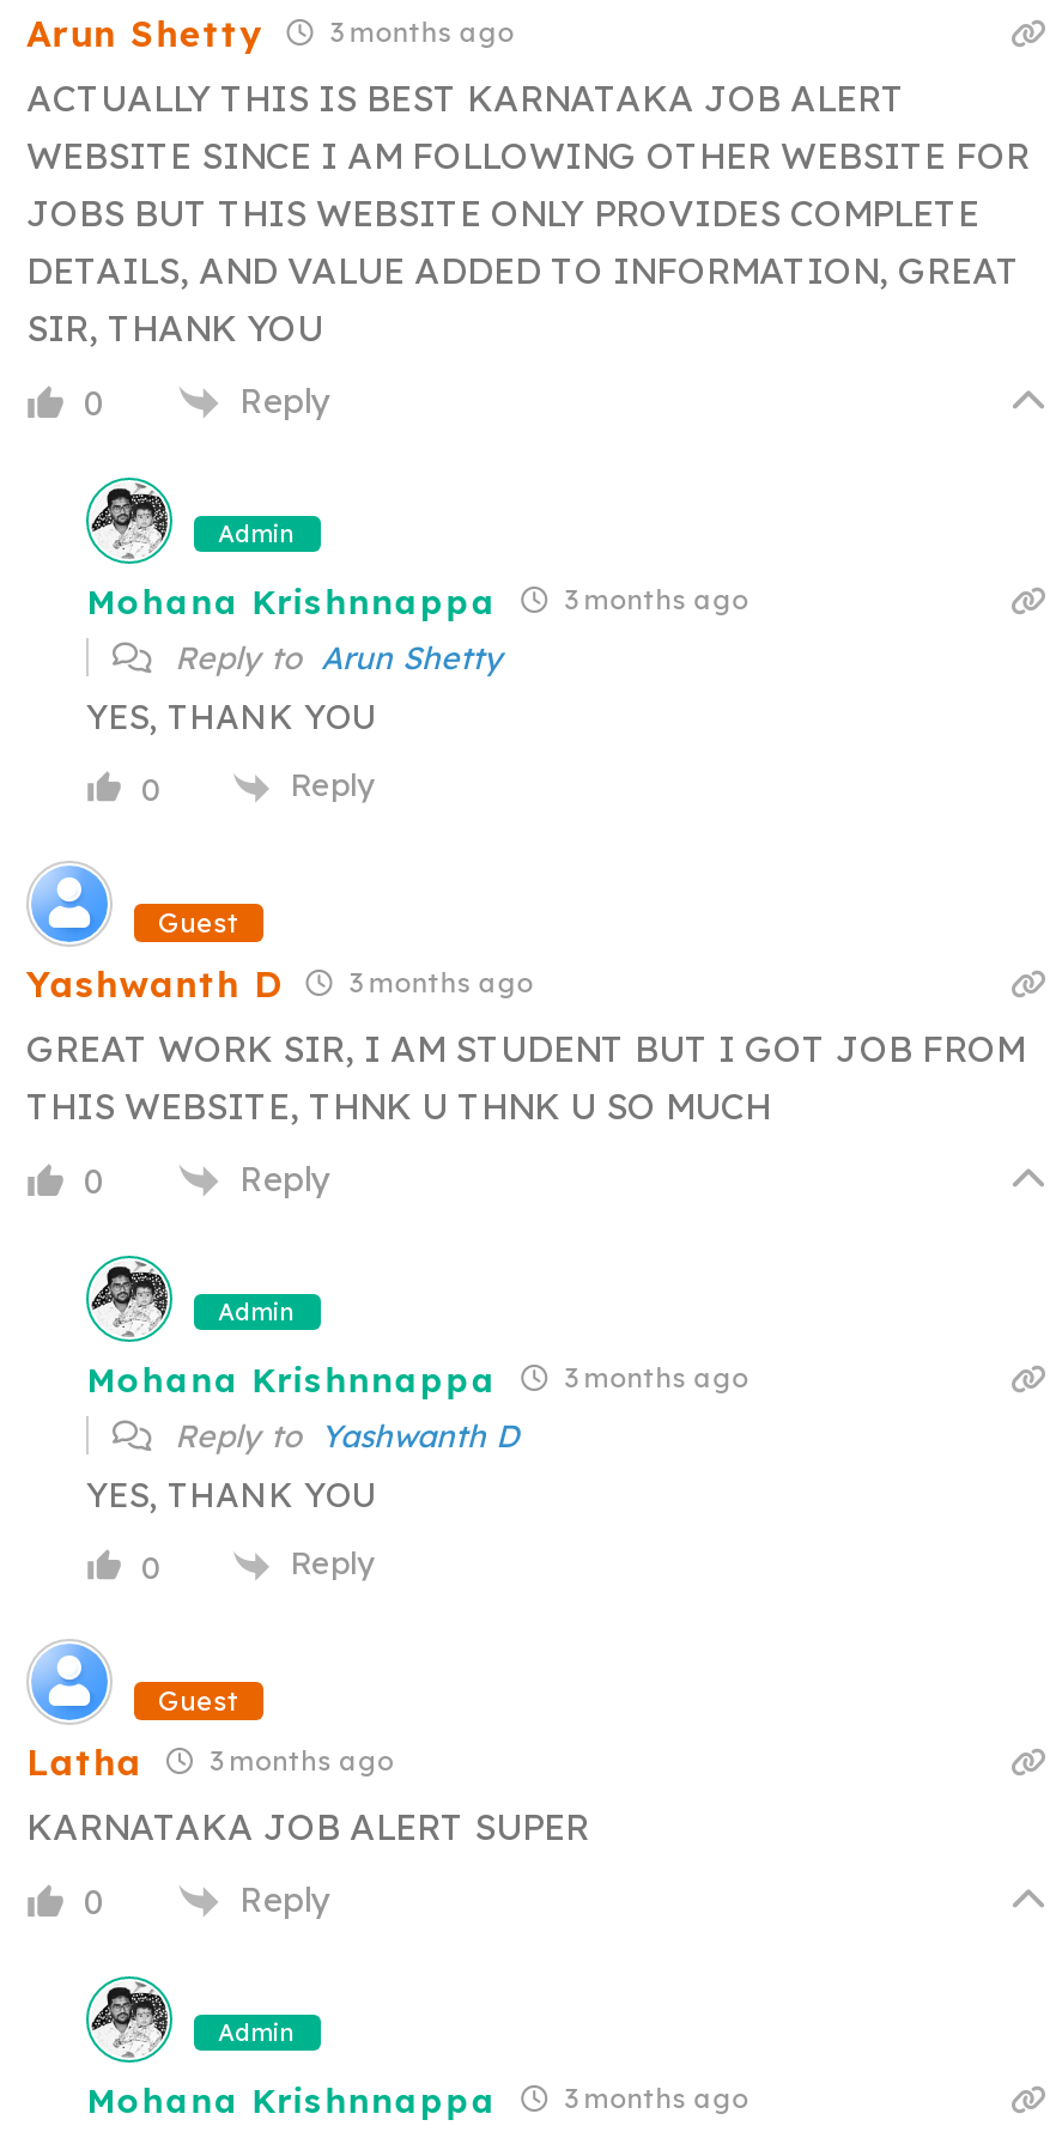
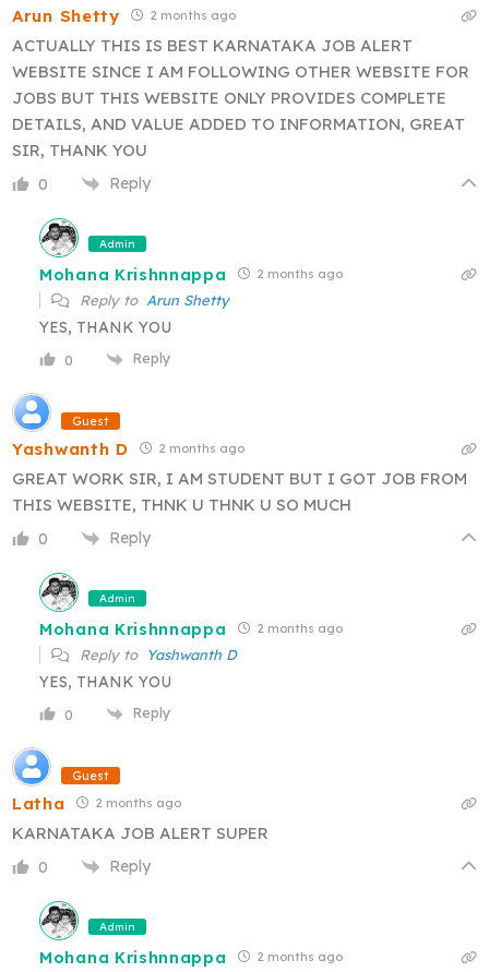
- Arun Shetty 3 months ago
+ Arun Shetty 2 months ago

- Mohana Krishnnappa 3 months ago
+ Mohana Krishnnappa 2 months ago

- Yashwanth D 3 months ago
+ Yashwanth D 2 months ago

- Mohana Krishnnappa 3 months ago
+ Mohana Krishnnappa 2 months ago

- Latha 3 months ago
+ Latha 2 months ago

- Mohana Krishnnappa 3 months ago
+ Mohana Krishnnappa 2 months ago
